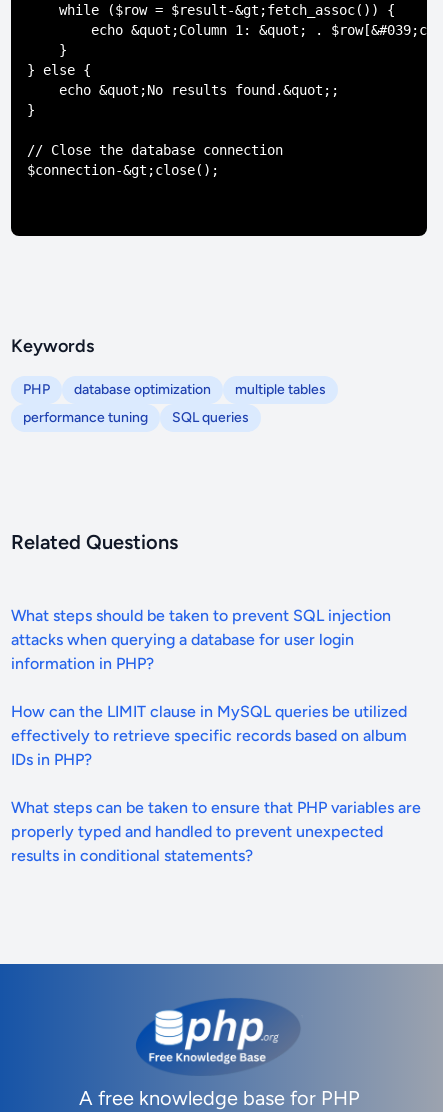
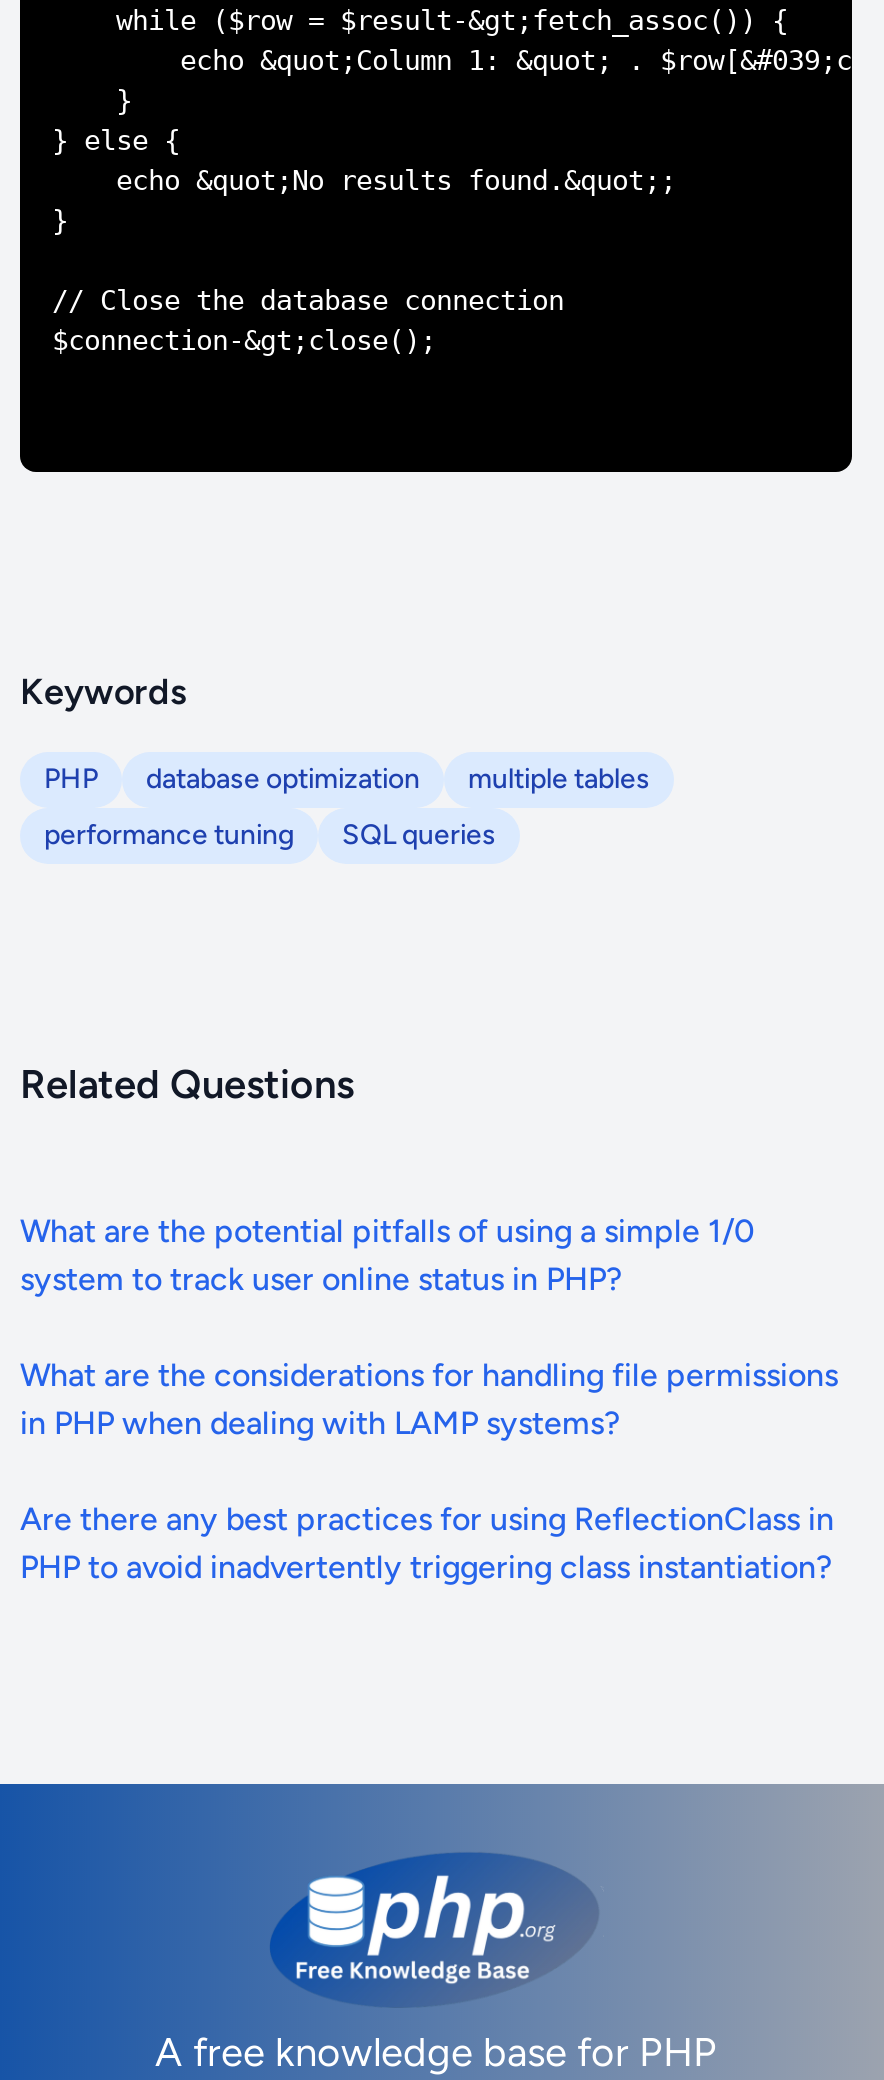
- What steps should be taken to prevent SQL injection
- attacks when querying a database for user login
- information in PHP?
+ What are the potential pitfalls of using a simple 1/0
+ system to track user online status in PHP?

- How can the LIMIT clause in MySQL queries be utilized
- effectively to retrieve specific records based on album
- IDs in PHP?
+ What are the considerations for handling file permissions
+ in PHP when dealing with LAMP systems?

- What steps can be taken to ensure that PHP variables are
- properly typed and handled to prevent unexpected
- results in conditional statements?
+ Are there any best practices for using ReflectionClass in
+ PHP to avoid inadvertently triggering class instantiation?
